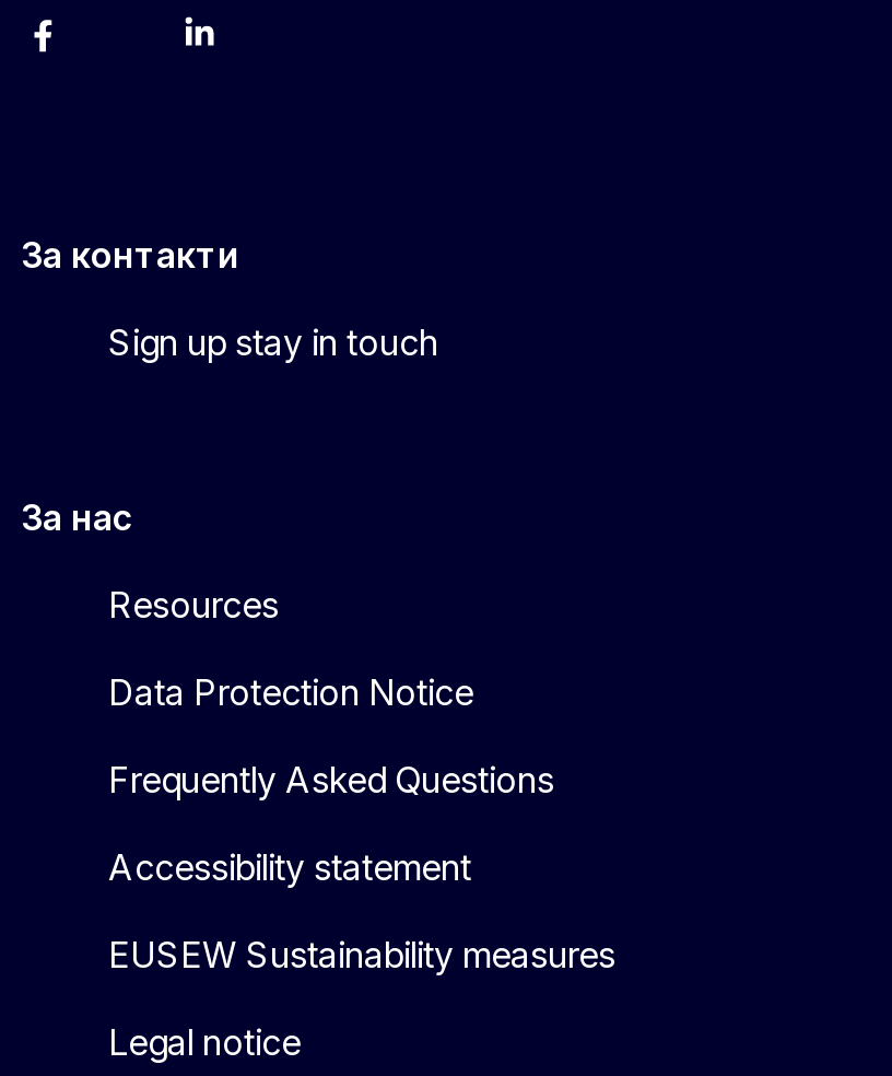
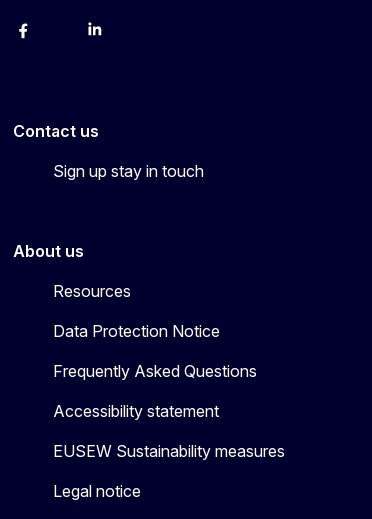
- За контакти
+ Contact us

- За нас
+ About us
